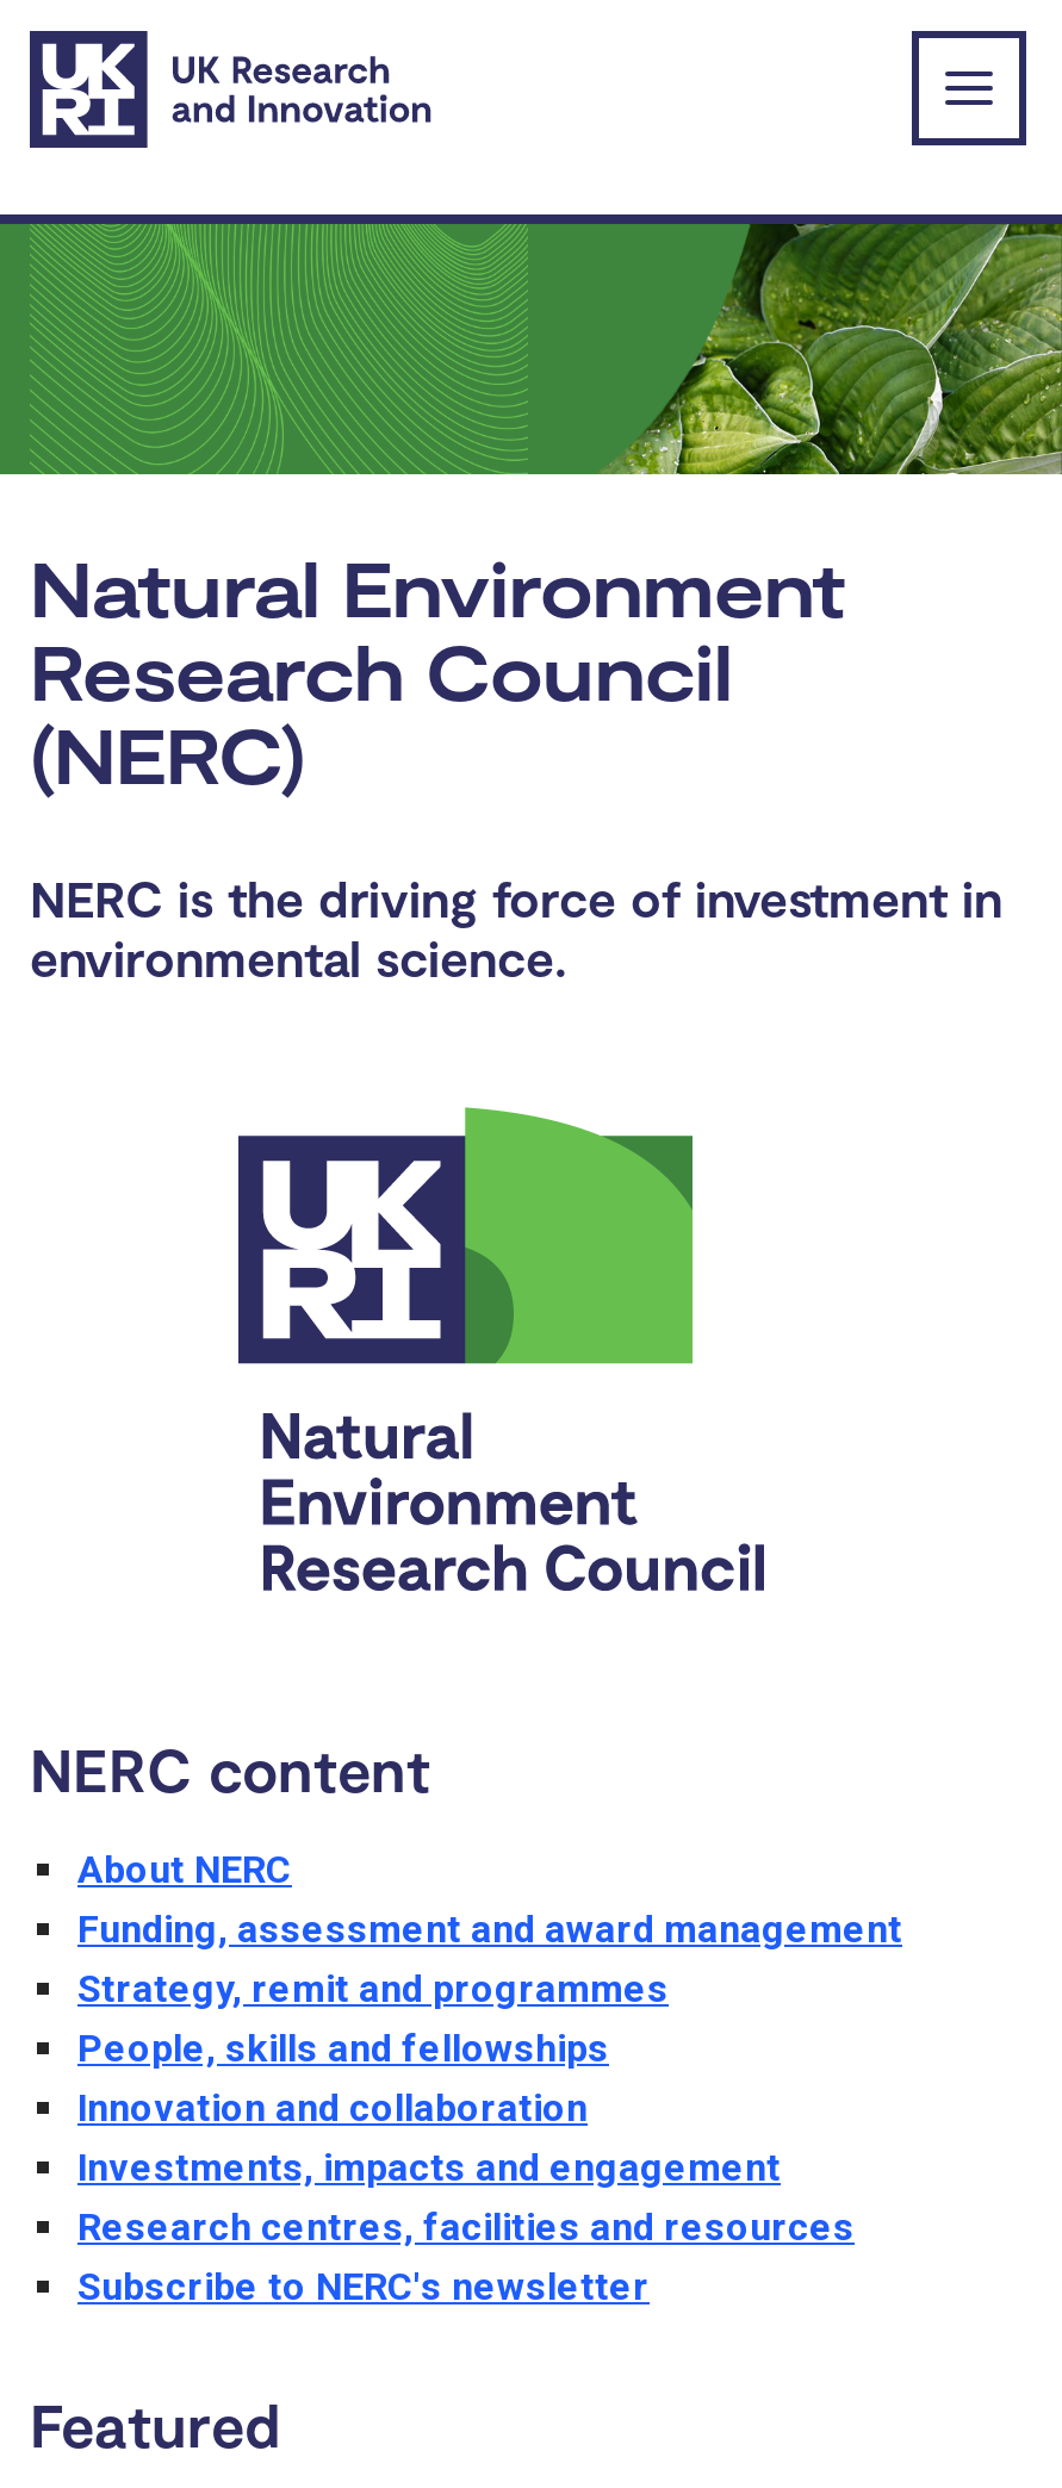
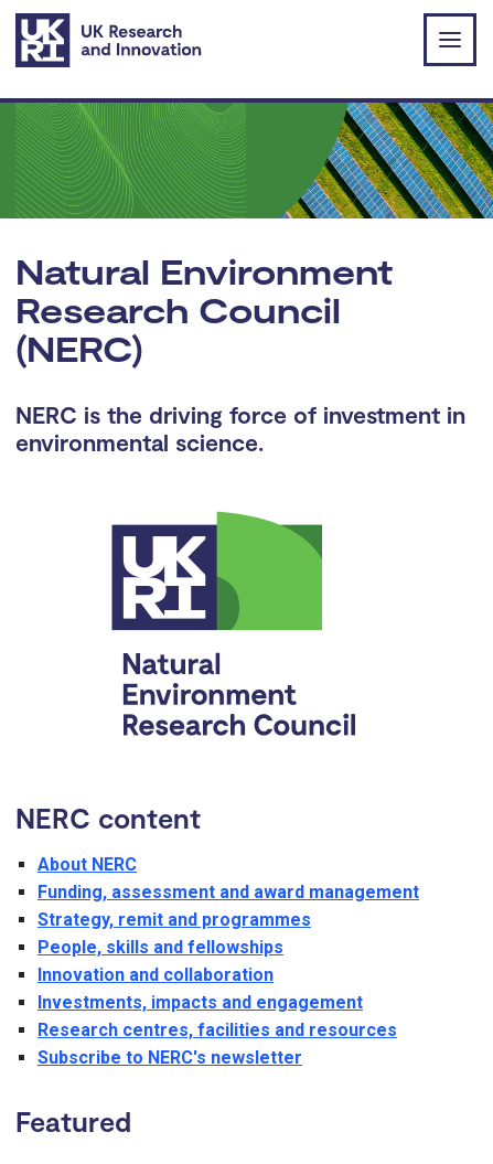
- [image]
+ [image]
